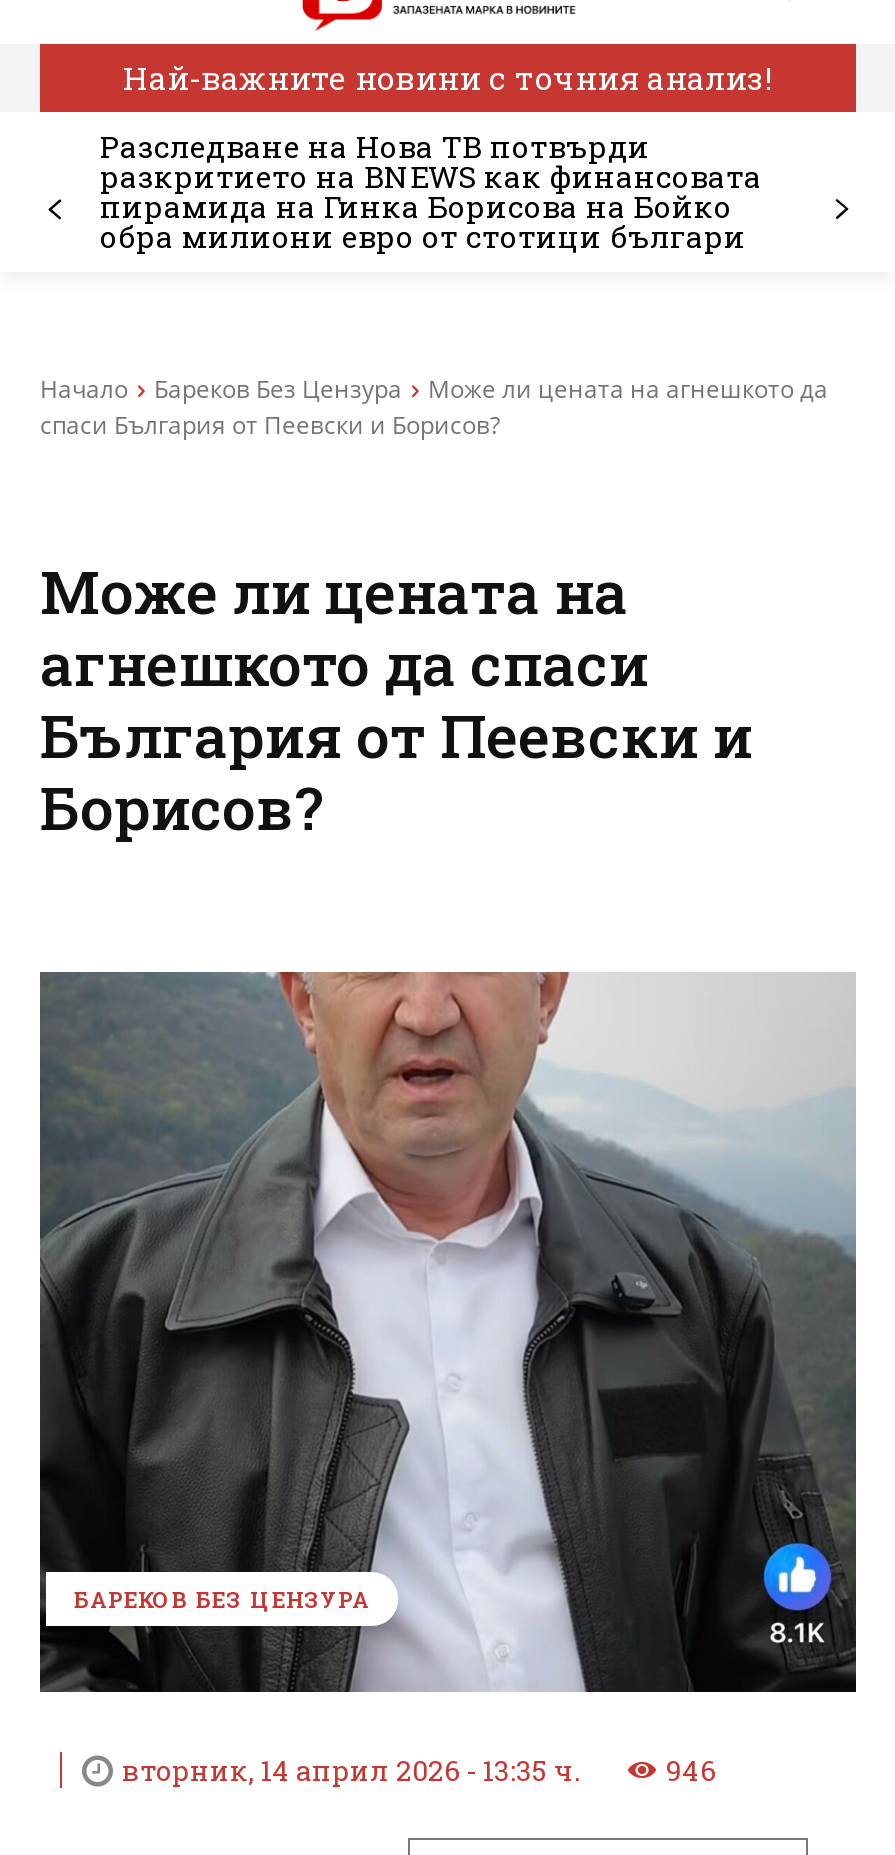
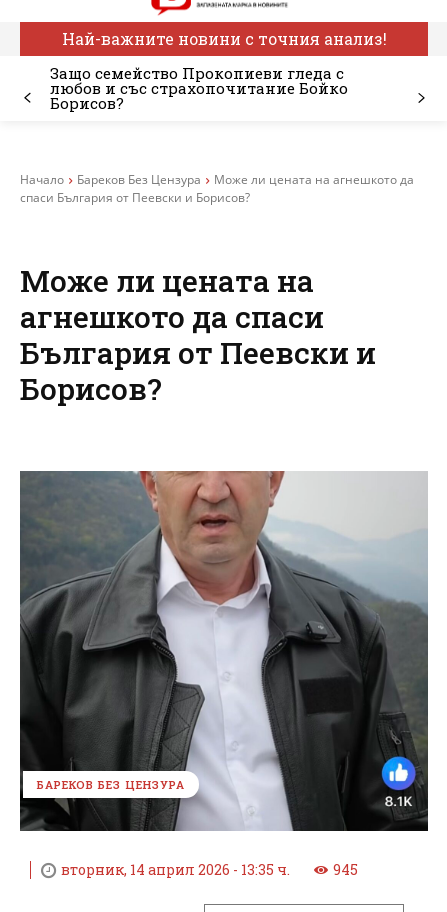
- Разследване на Нова ТВ потвърди
- разкритието на BNEWS как финансовата
- пирамида на Гинка Борисова на Бойко
- обра милиони евро от стотици българи
+ Защо семейство Прокопиеви гледа с
+ любов и със страхопочитание Бойко
+ Борисов?

- 946
+ 945
